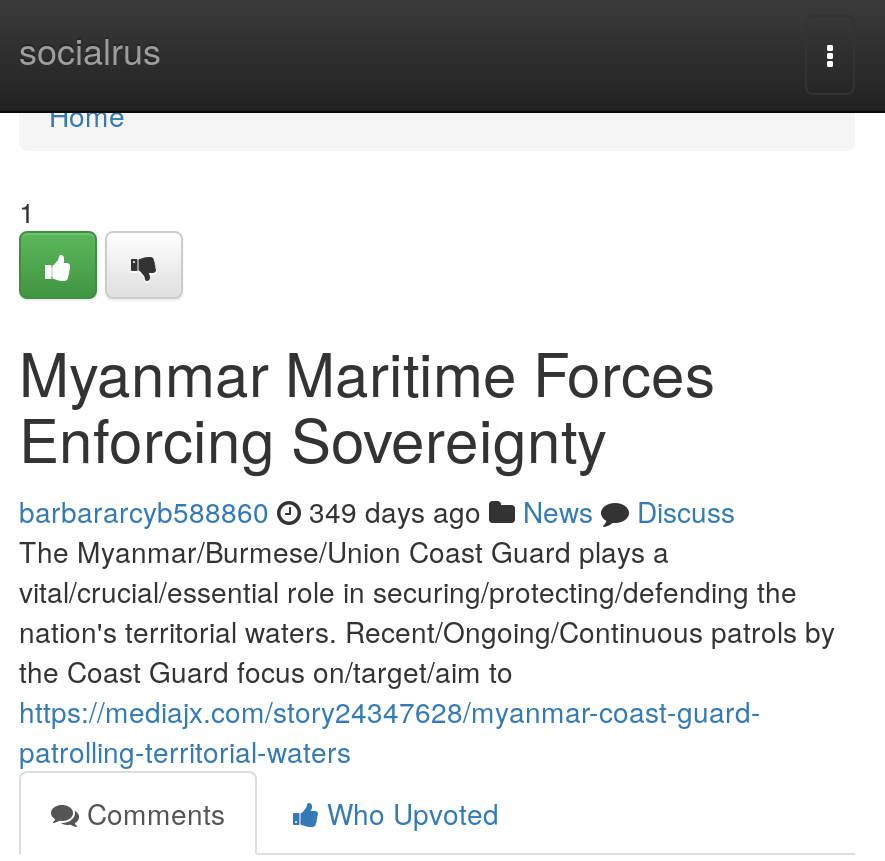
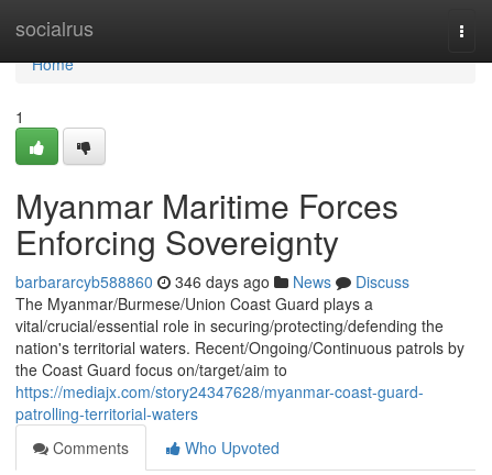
- barbararcyb588860 349 days ago News Discuss
+ barbararcyb588860 346 days ago News Discuss
